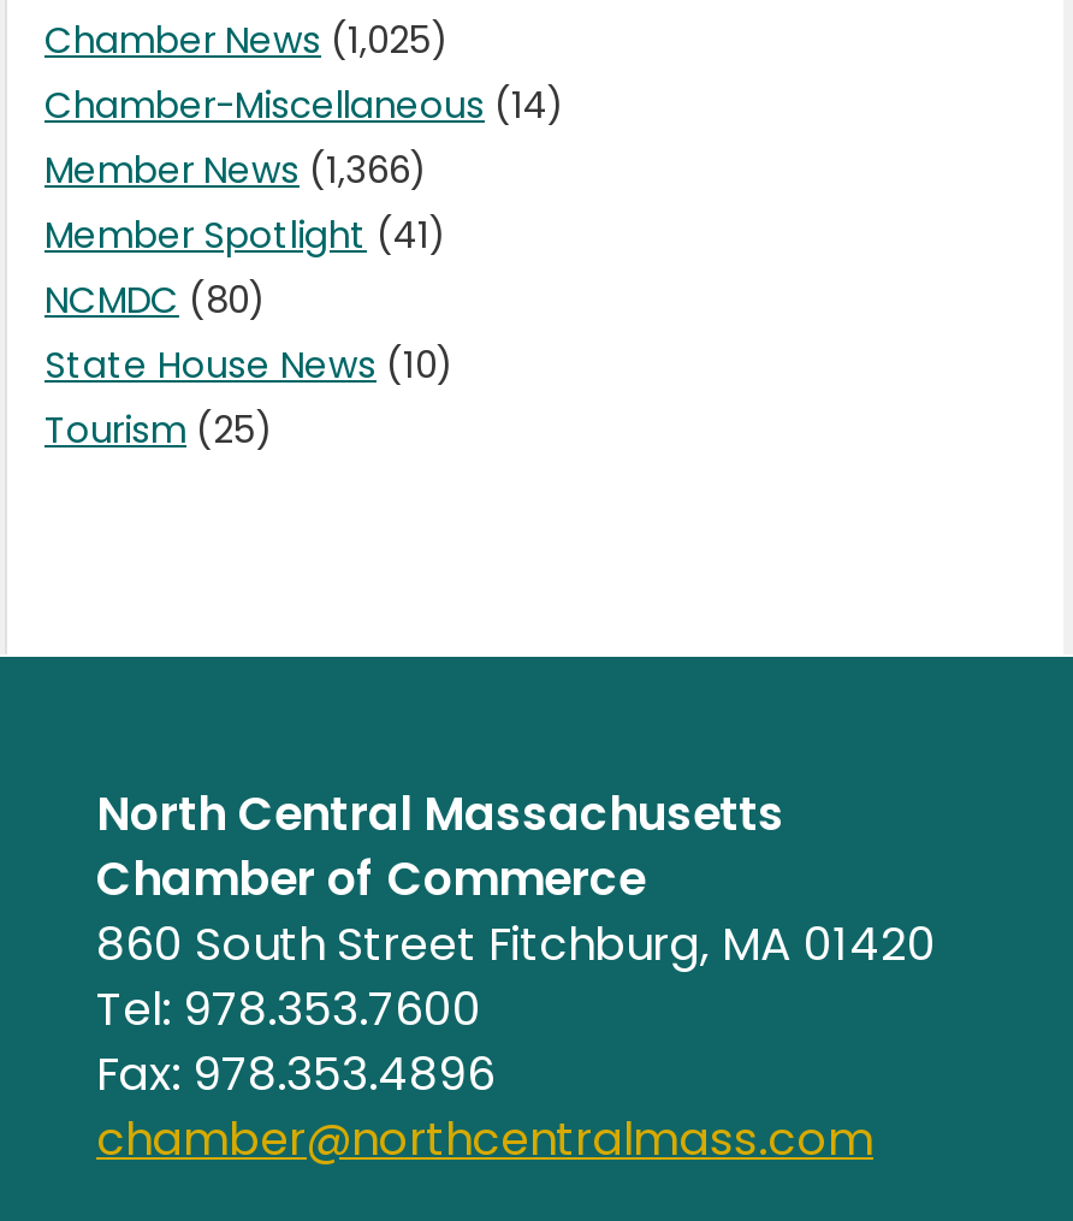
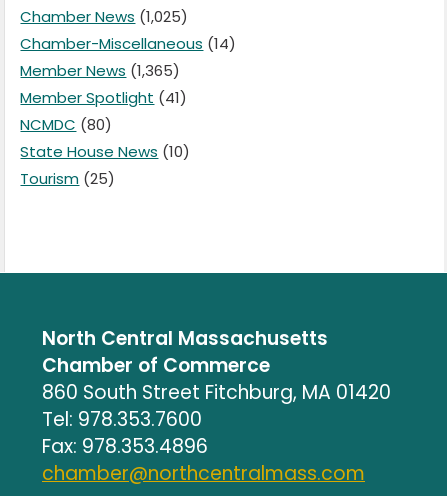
- Member News (1,366)
+ Member News (1,365)
